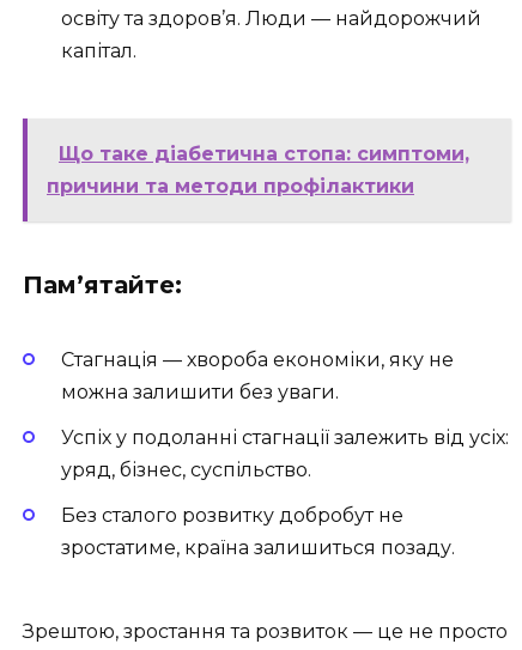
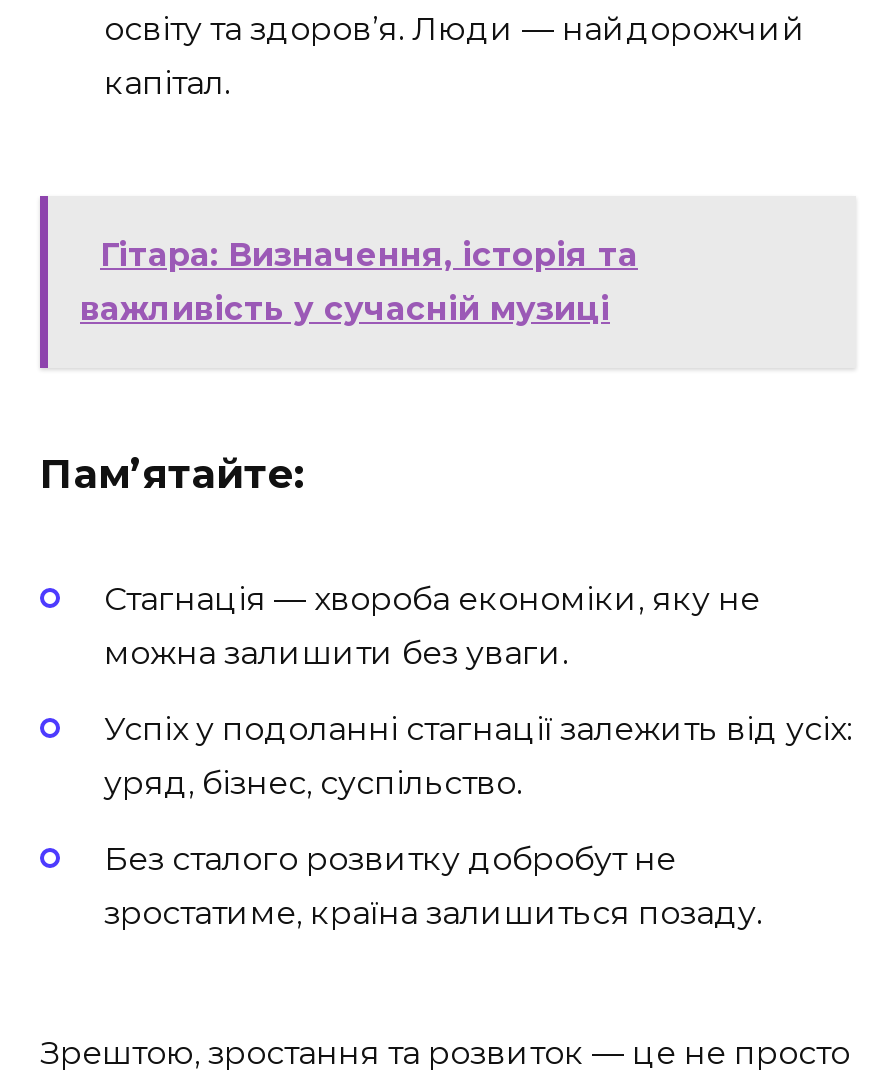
- Що таке діабетична стопа: симптоми,
- причини та методи профілактики
+ Гітара: Визначення, історія та
+ важливість у сучасній музиці
